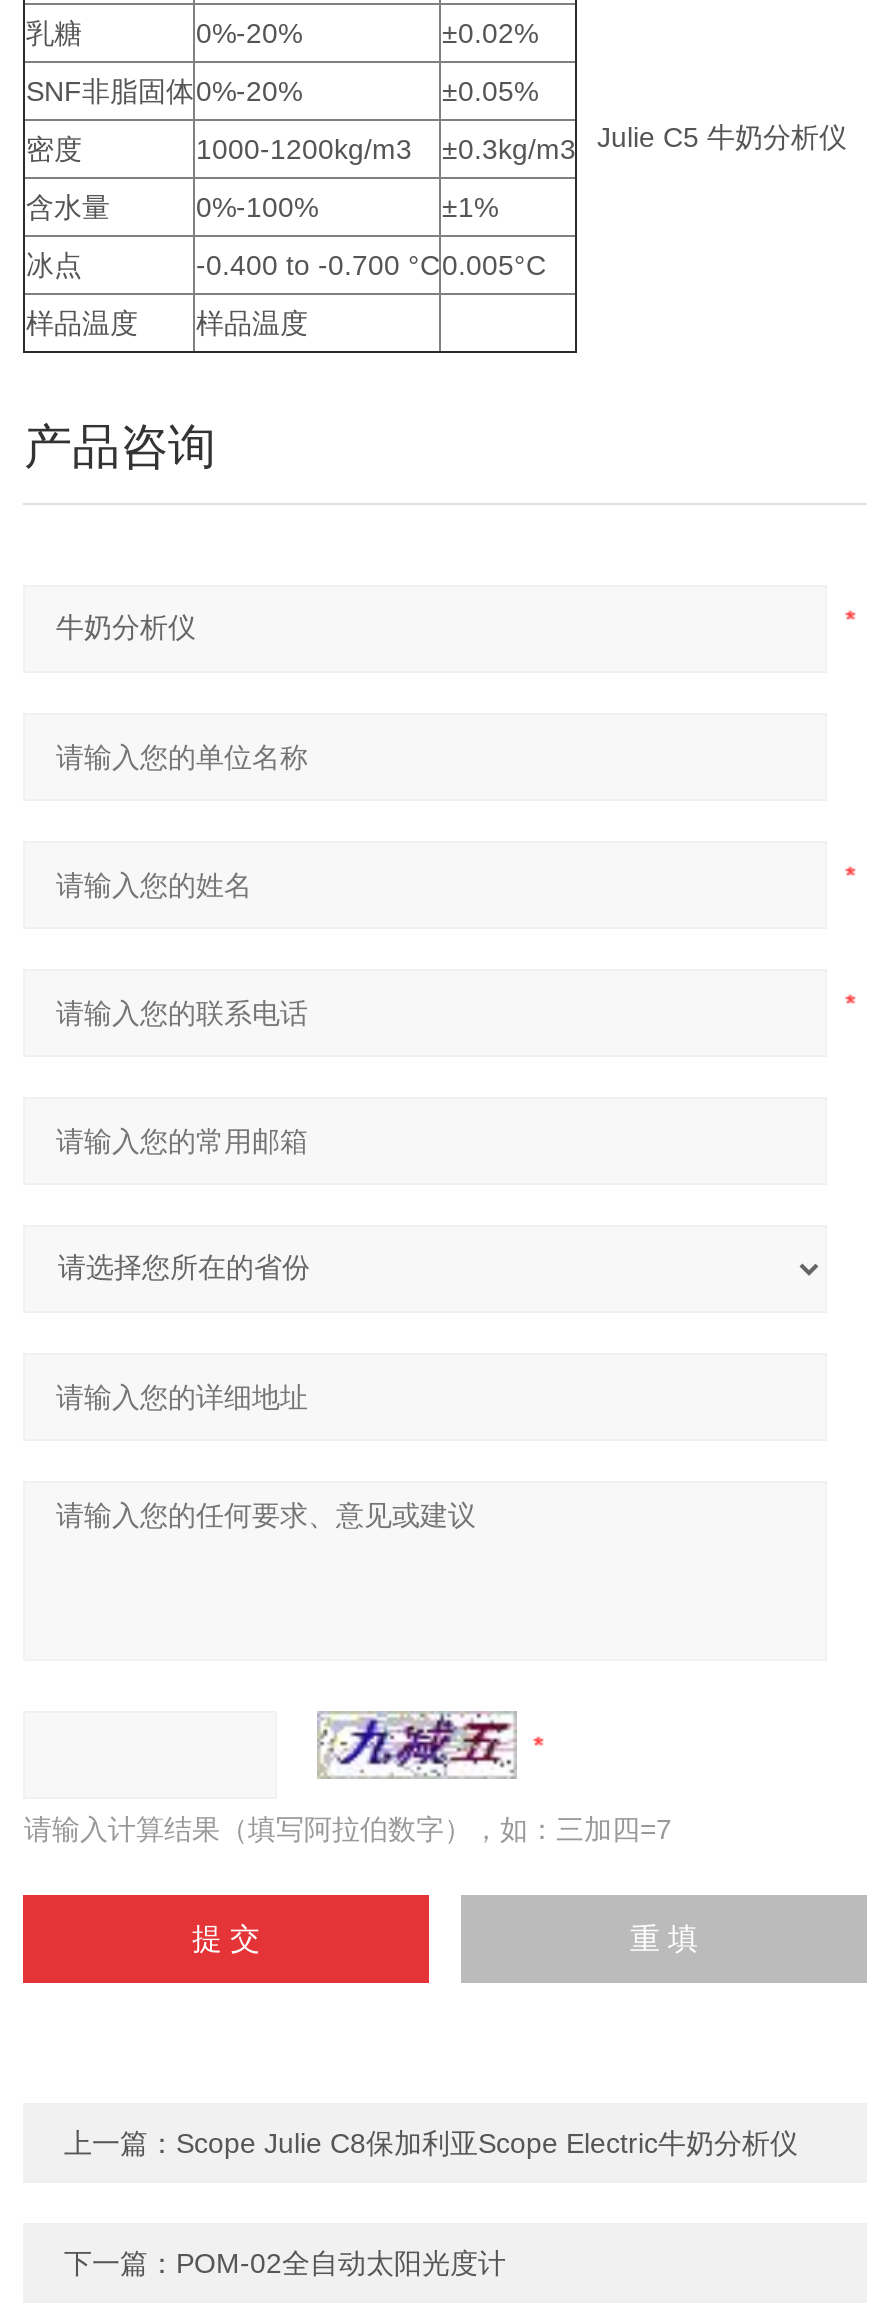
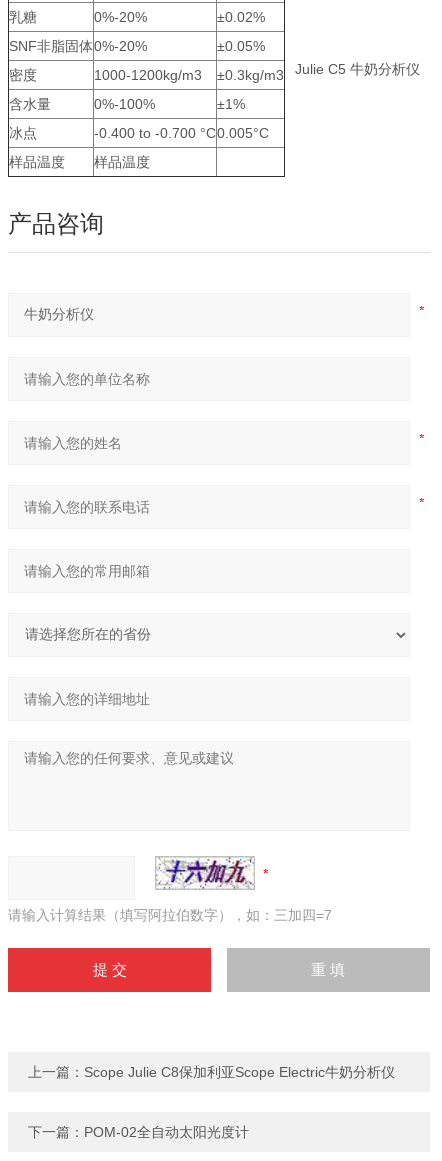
- [image]
+ [image]
